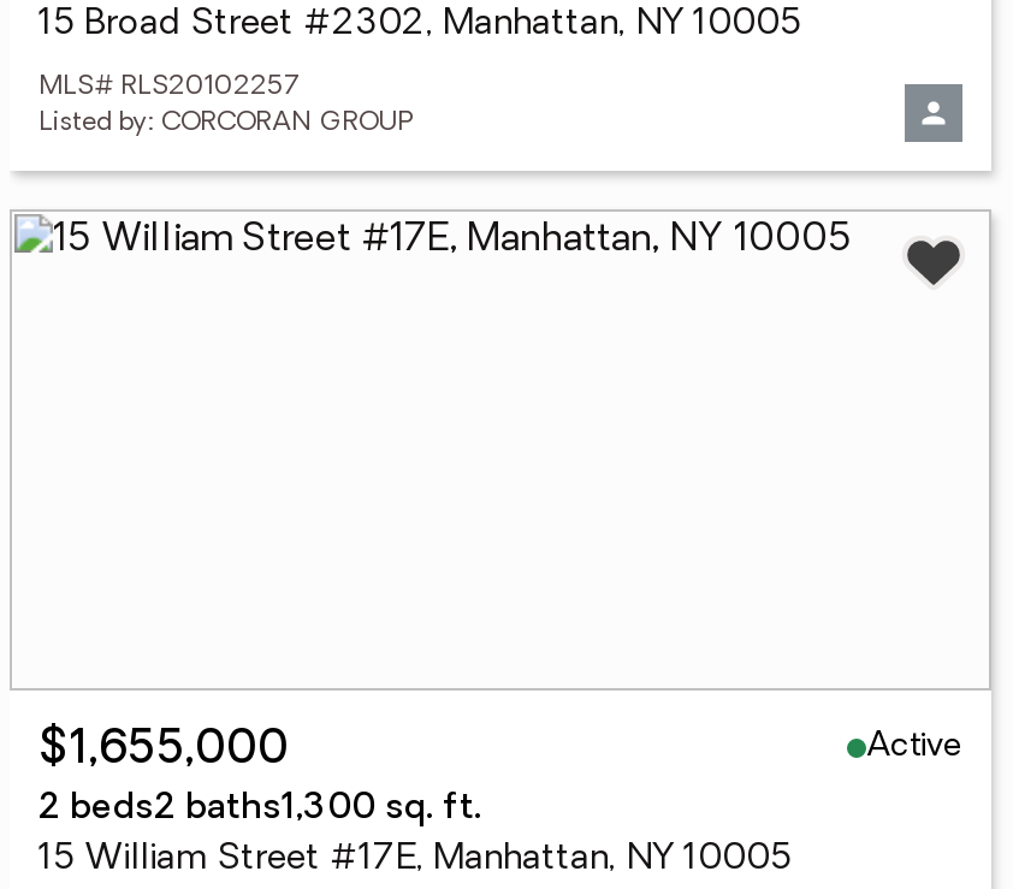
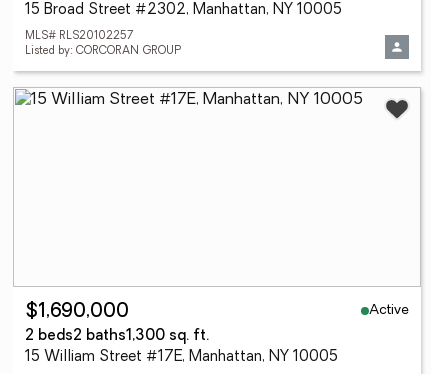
- $1,655,000
+ $1,690,000
